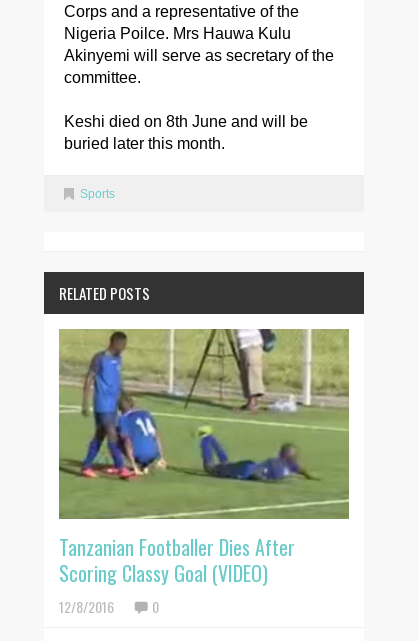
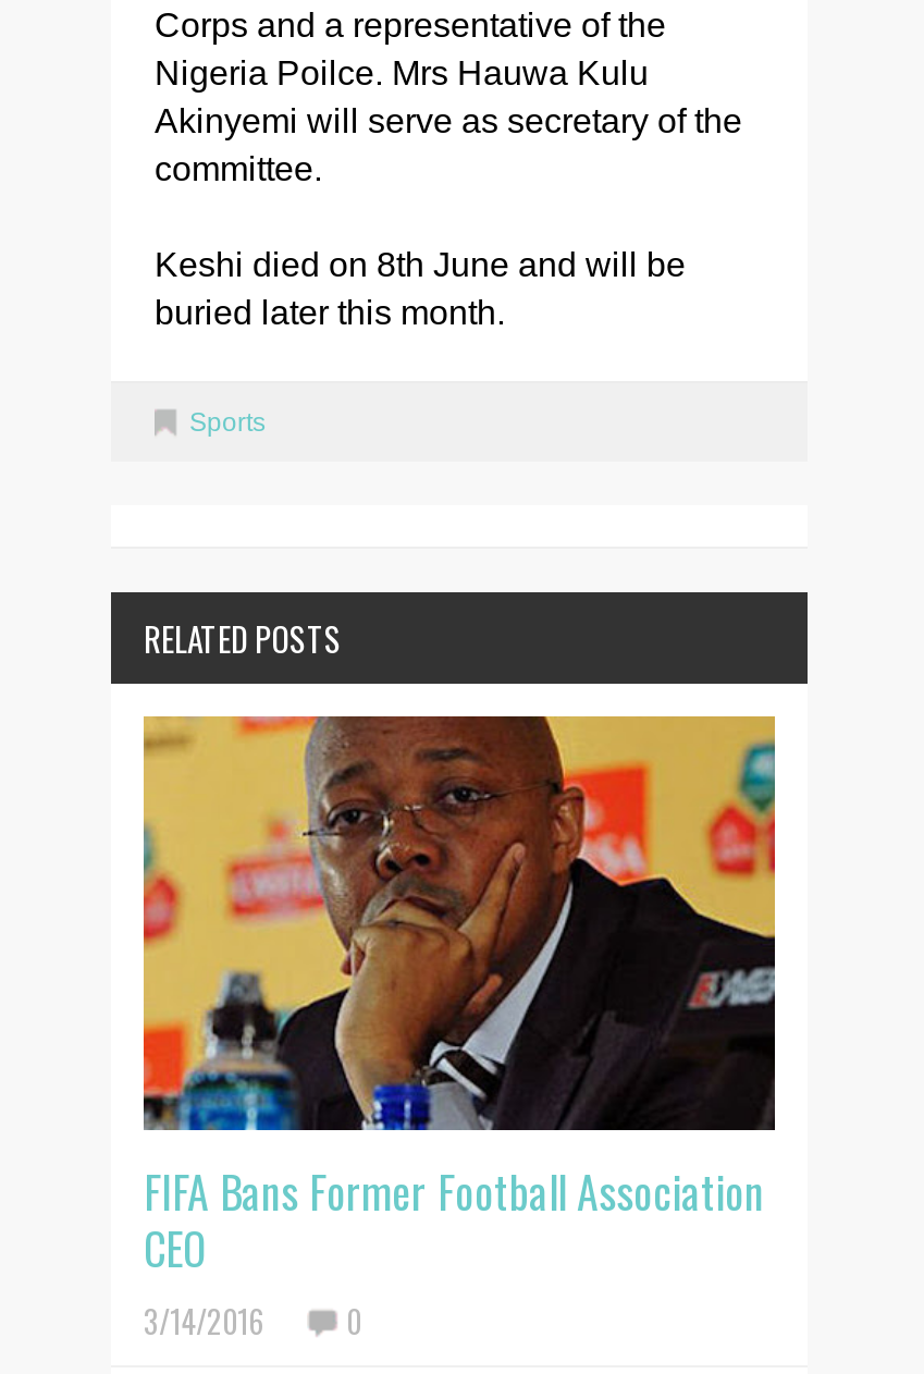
- [image]
- Tanzanian Footballer Dies After
- Scoring Classy Goal (VIDEO)
- 12/8/2016
+ [image]
+ FIFA Bans Former Football Association
+ CEO
+ 3/14/2016
